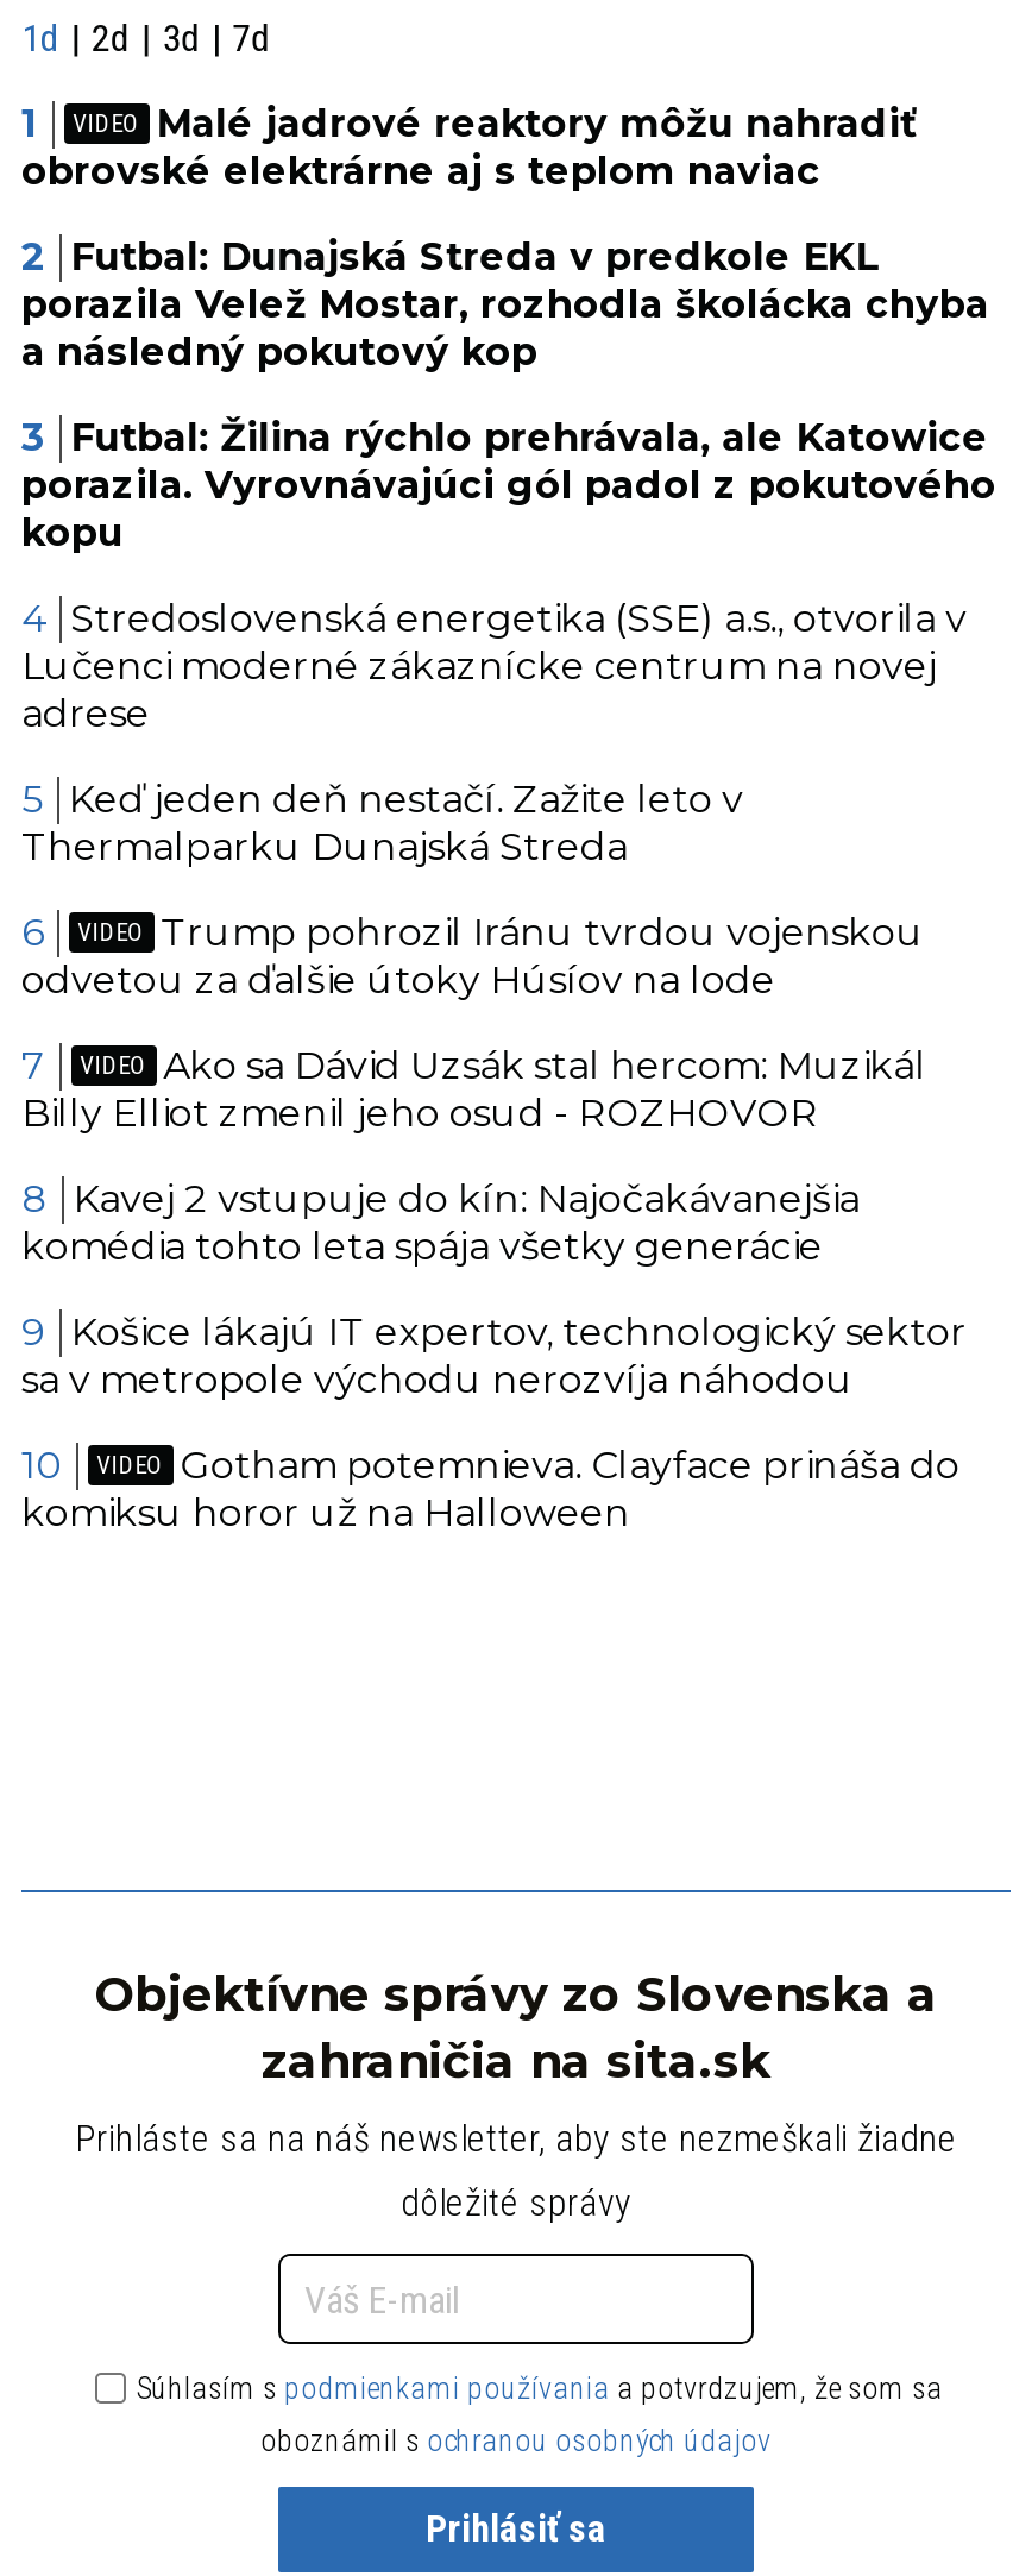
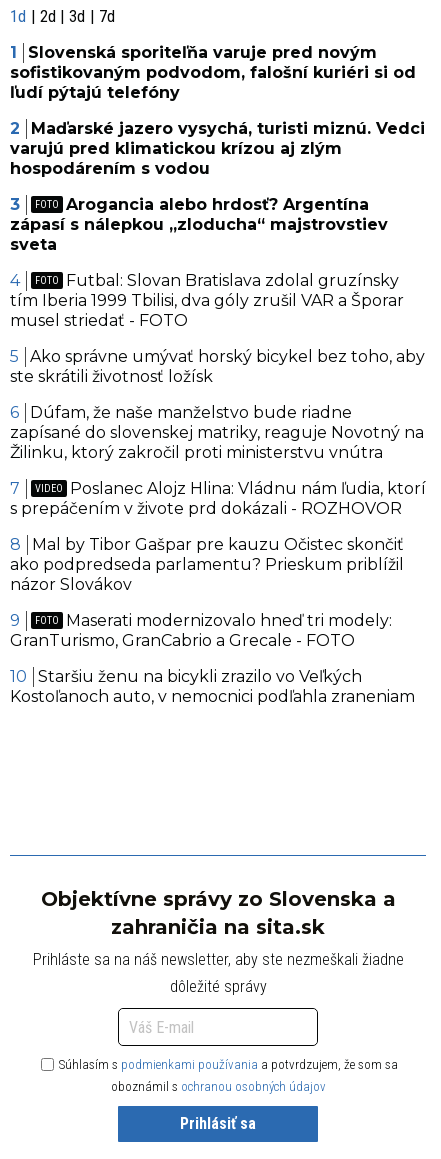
- Malé jadrové reaktory môžu nahradiť
- obrovské elektrárne aj s teplom naviac
+ Slovenská sporiteľňa varuje pred novým
+ sofistikovaným podvodom, falošní kuriéri si od
+ ľudí pýtajú telefóny

- Futbal: Dunajská Streda v predkole EKL
- porazila Velež Mostar, rozhodla školácka chyba
- a následný pokutový kop
+ Maďarské jazero vysychá, turisti miznú. Vedci
+ varujú pred klimatickou krízou aj zlým
+ hospodárením s vodou

- Futbal: Žilina rýchlo prehrávala, ale Katowice
- porazila. Vyrovnávajúci gól padol z pokutového
- kopu
+ Arogancia alebo hrdosť? Argentína
+ zápasí s nálepkou „zloducha“ majstrovstiev
+ sveta

- Stredoslovenská energetika (SSE) a.s., otvorila v
- Lučenci moderné zákaznícke centrum na novej
- adrese
+ Futbal: Slovan Bratislava zdolal gruzínsky
+ tím Iberia 1999 Tbilisi, dva góly zrušil VAR a Šporar
+ musel striedať - FOTO

- Keď jeden deň nestačí. Zažite leto v
- Thermalparku Dunajská Streda
+ Ako správne umývať horský bicykel bez toho, aby
+ ste skrátili životnosť ložísk

- Trump pohrozil Iránu tvrdou vojenskou
- odvetou za ďalšie útoky Húsíov na lode
+ Dúfam, že naše manželstvo bude riadne
+ zapísané do slovenskej matriky, reaguje Novotný na
+ Žilinku, ktorý zakročil proti ministerstvu vnútra

- Ako sa Dávid Uzsák stal hercom: Muzikál
- Billy Elliot zmenil jeho osud - ROZHOVOR
+ Poslanec Alojz Hlina: Vládnu nám ľudia, ktorí
+ s prepáčením v živote prd dokázali - ROZHOVOR

- Kavej 2 vstupuje do kín: Najočakávanejšia
- komédia tohto leta spája všetky generácie
+ Mal by Tibor Gašpar pre kauzu Očistec skončiť
+ ako podpredseda parlamentu? Prieskum priblížil
+ názor Slovákov

- Košice lákajú IT expertov, technologický sektor
- sa v metropole východu nerozvíja náhodou
+ Maserati modernizovalo hneď tri modely:
+ GranTurismo, GranCabrio a Grecale - FOTO

- Gotham potemnieva. Clayface prináša do
- komiksu horor už na Halloween
+ Staršiu ženu na bicykli zrazilo vo Veľkých
+ Kostoľanoch auto, v nemocnici podľahla zraneniam
